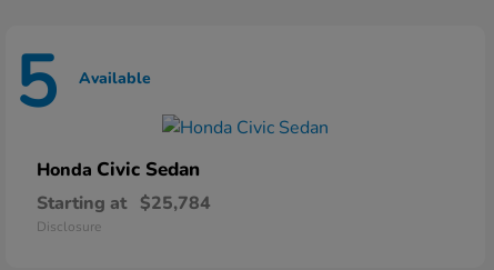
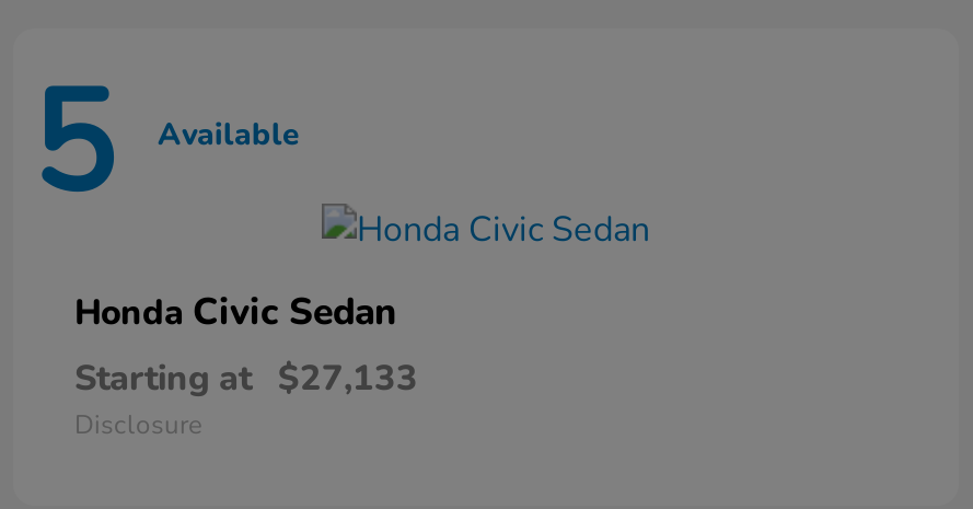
- Starting at $25,784
+ Starting at $27,133
